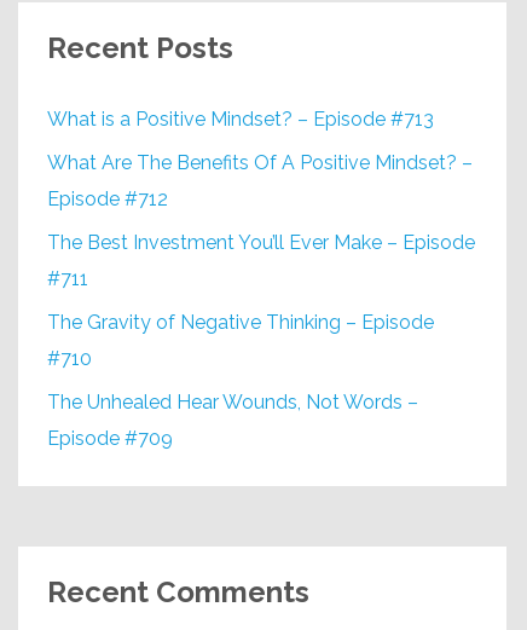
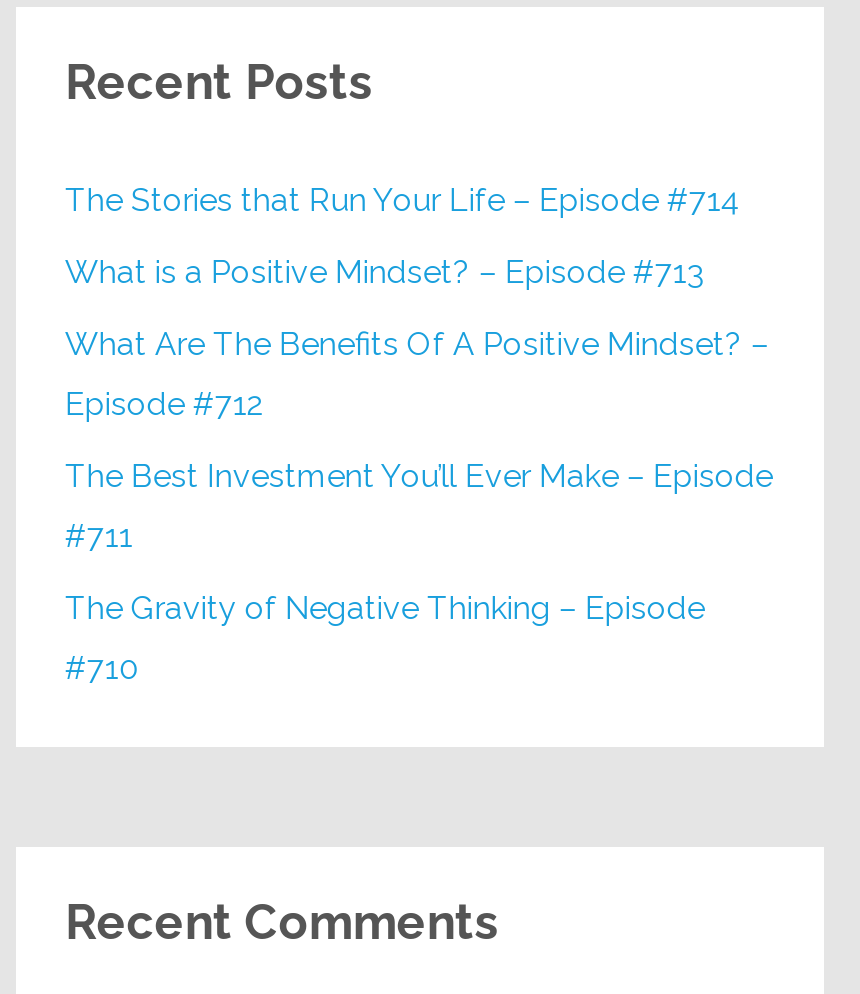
+ The Stories that Run Your Life – Episode #714

moved down: What is a Positive Mindset? – Episode #713 | What Are The Benefits Of A Positive Mindset? – | Episode #712 | The Best Investment You’ll Ever Make – Episode | #711 | The Gravity of Negative Thinking – Episode | #710

- The Unhealed Hear Wounds, Not Words –
- Episode #709
